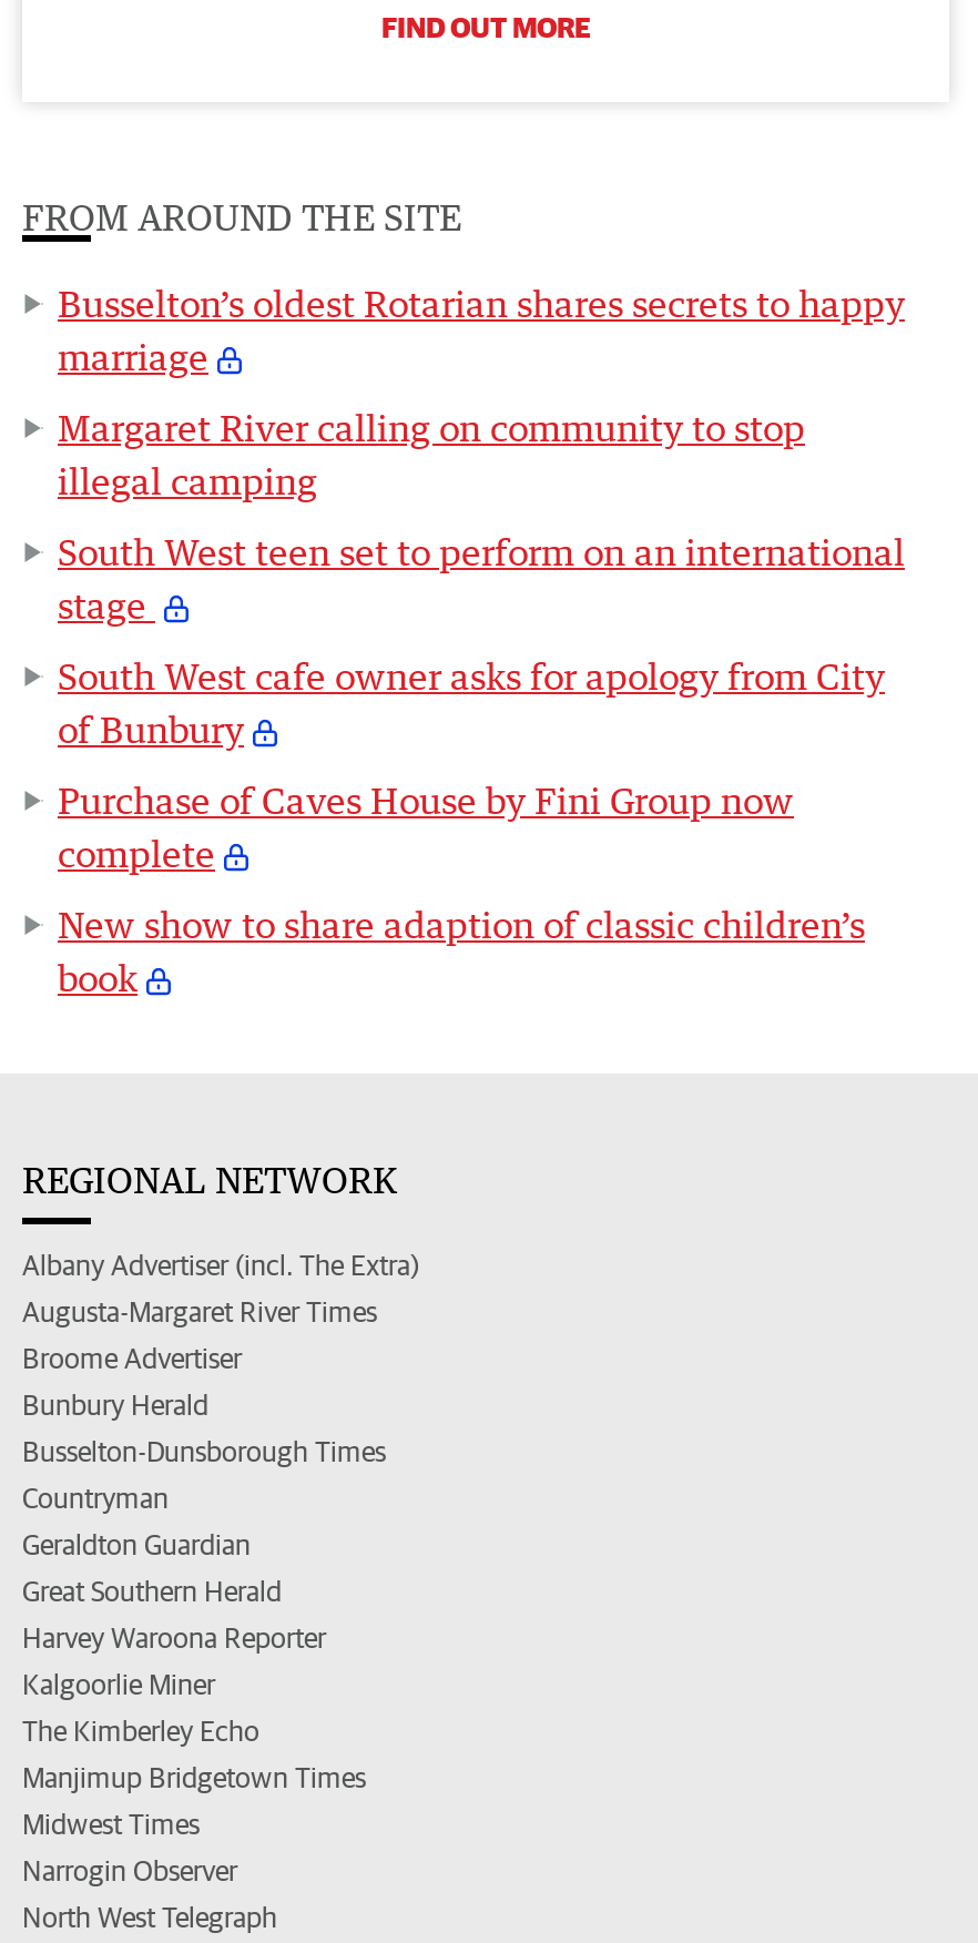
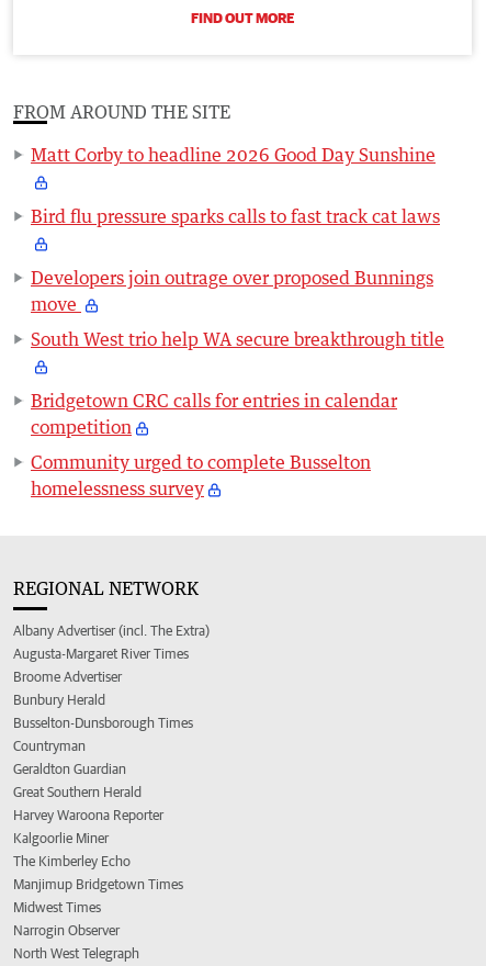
- Busselton’s oldest Rotarian shares secrets to happy
- marriage
+ Matt Corby to headline 2026 Good Day Sunshine

- Margaret River calling on community to stop
- illegal camping
+ Bird flu pressure sparks calls to fast track cat laws

- South West teen set to perform on an international
- stage
+ Developers join outrage over proposed Bunnings
+ move

- South West cafe owner asks for apology from City
- of Bunbury
+ South West trio help WA secure breakthrough title

- Purchase of Caves House by Fini Group now
- complete
+ Bridgetown CRC calls for entries in calendar
+ competition

- New show to share adaption of classic children’s
- book
+ Community urged to complete Busselton
+ homelessness survey
